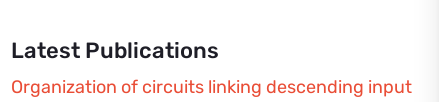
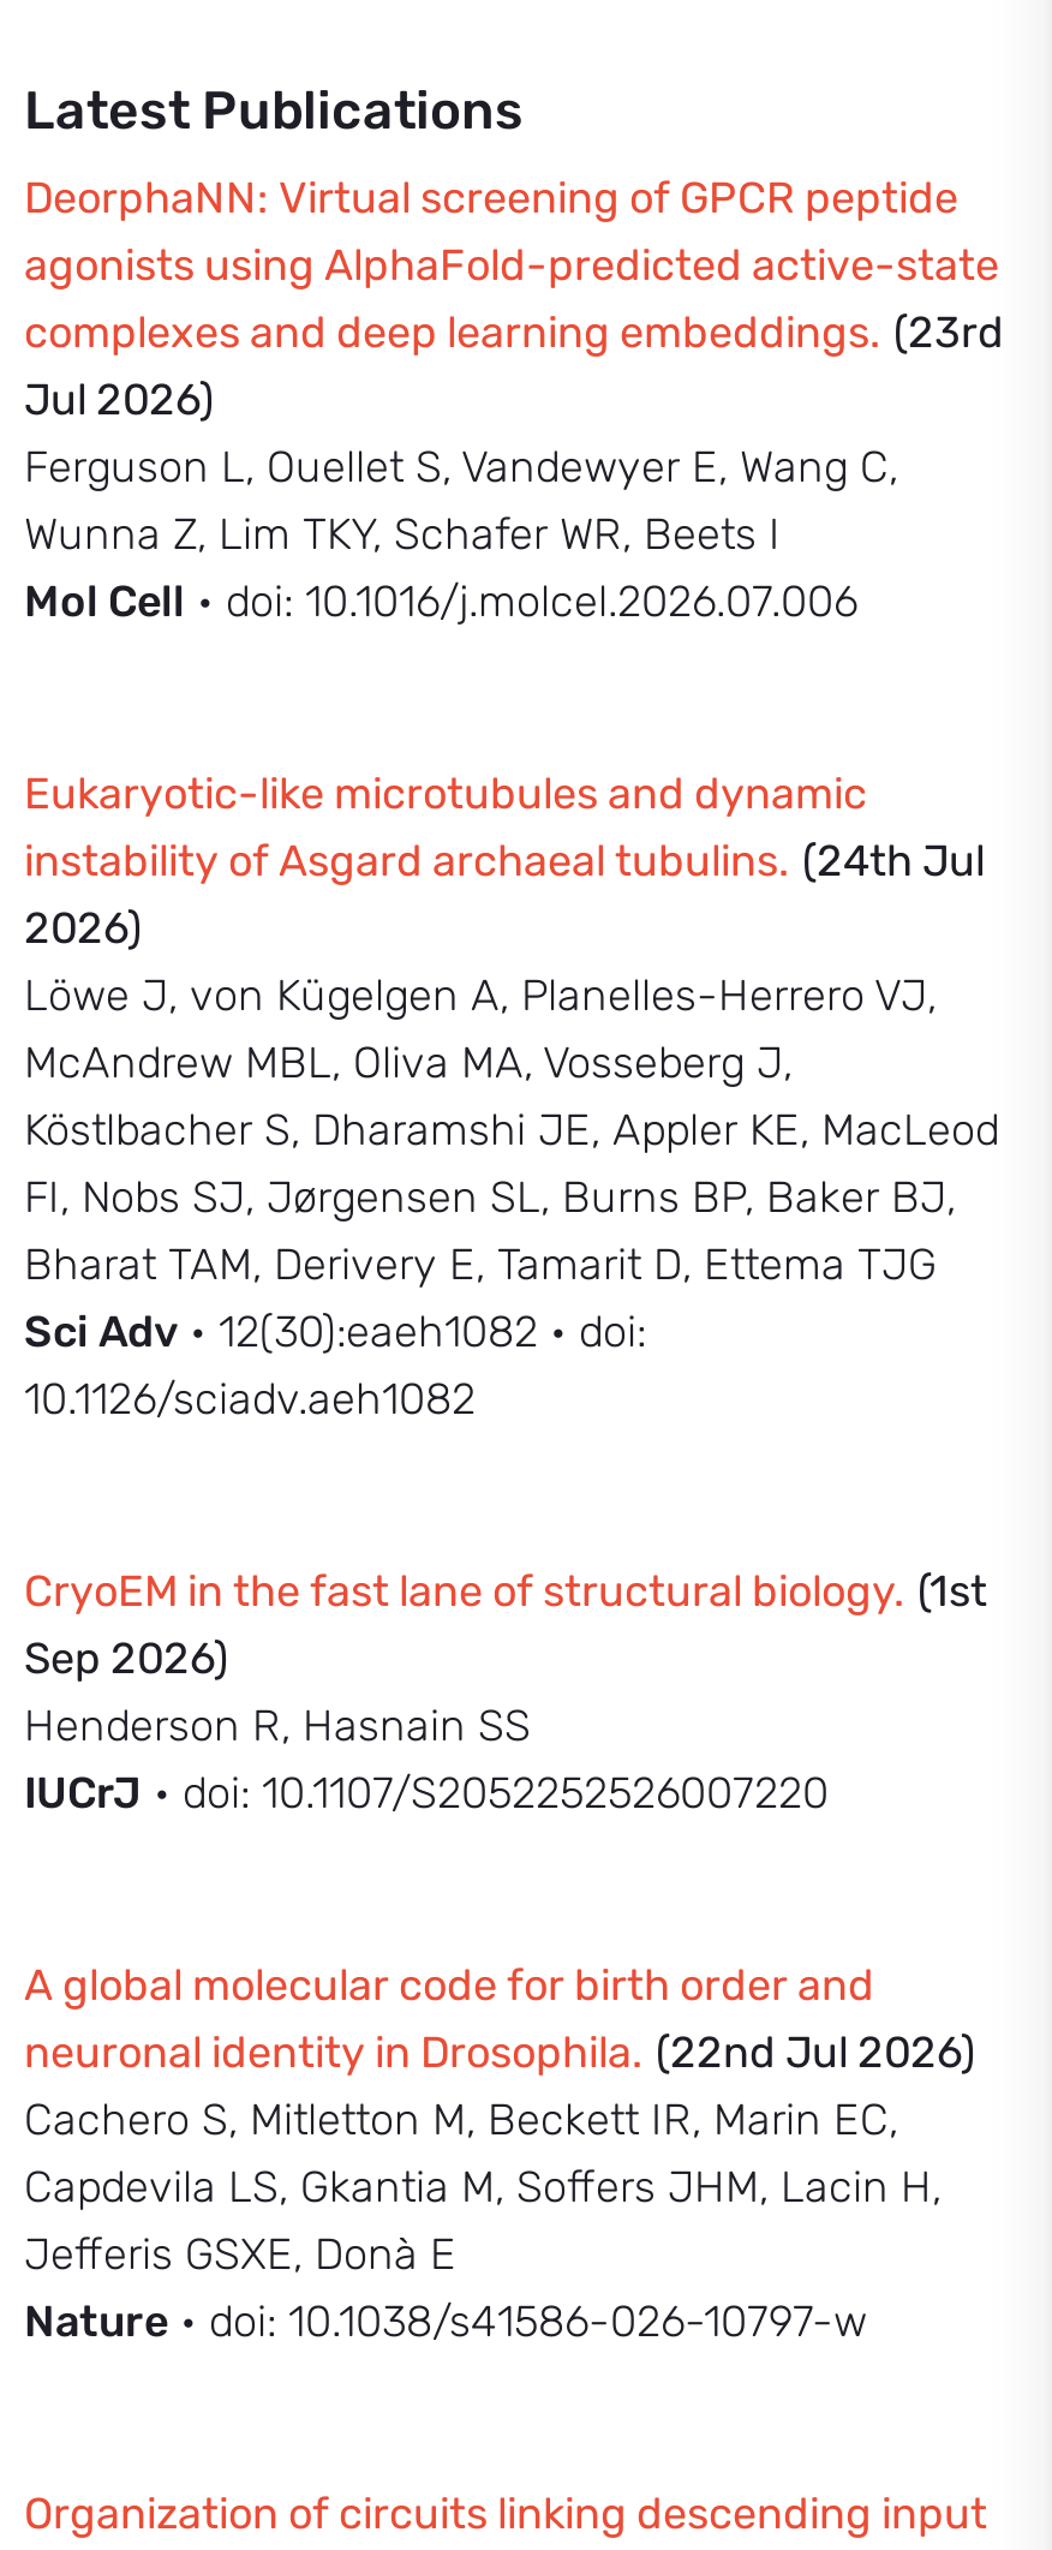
+ DeorphaNN: Virtual screening of GPCR peptide
+ agonists using AlphaFold-predicted active-state
+ complexes and deep learning embeddings. (23rd
+ Jul 2026)
+ Ferguson L, Ouellet S, Vandewyer E, Wang C,
+ Wunna Z, Lim TKY, Schafer WR, Beets I
+ Mol Cell • doi: 10.1016/j.molcel.2026.07.006

+ Eukaryotic-like microtubules and dynamic
+ instability of Asgard archaeal tubulins. (24th Jul
+ 2026)
+ Löwe J, von Kügelgen A, Planelles-Herrero VJ,
+ McAndrew MBL, Oliva MA, Vosseberg J,
+ Köstlbacher S, Dharamshi JE, Appler KE, MacLeod
+ FI, Nobs SJ, Jørgensen SL, Burns BP, Baker BJ,
+ Bharat TAM, Derivery E, Tamarit D, Ettema TJG
+ Sci Adv • 12(30):eaeh1082 • doi:
+ 10.1126/sciadv.aeh1082

+ CryoEM in the fast lane of structural biology. (1st
+ Sep 2026)
+ Henderson R, Hasnain SS
+ IUCrJ • doi: 10.1107/S2052252526007220

+ A global molecular code for birth order and
+ neuronal identity in Drosophila. (22nd Jul 2026)
+ Cachero S, Mitletton M, Beckett IR, Marin EC,
+ Capdevila LS, Gkantia M, Soffers JHM, Lacin H,
+ Jefferis GSXE, Donà E
+ Nature • doi: 10.1038/s41586-026-10797-w
